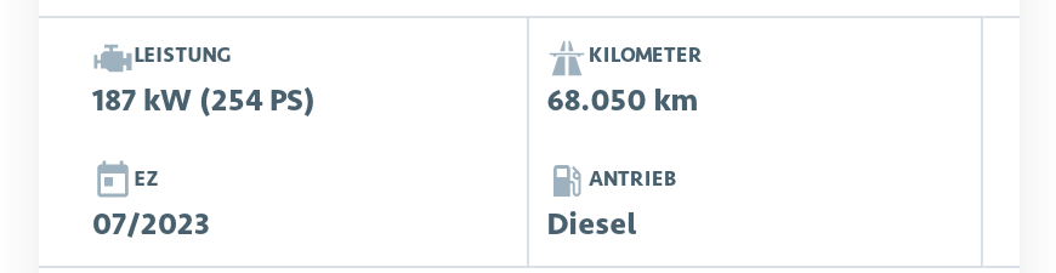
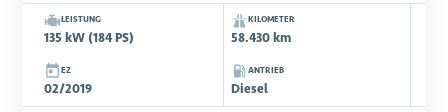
- 187 kW (254 PS)
+ 135 kW (184 PS)

- 68.050 km
+ 58.430 km

- 07/2023
+ 02/2019
